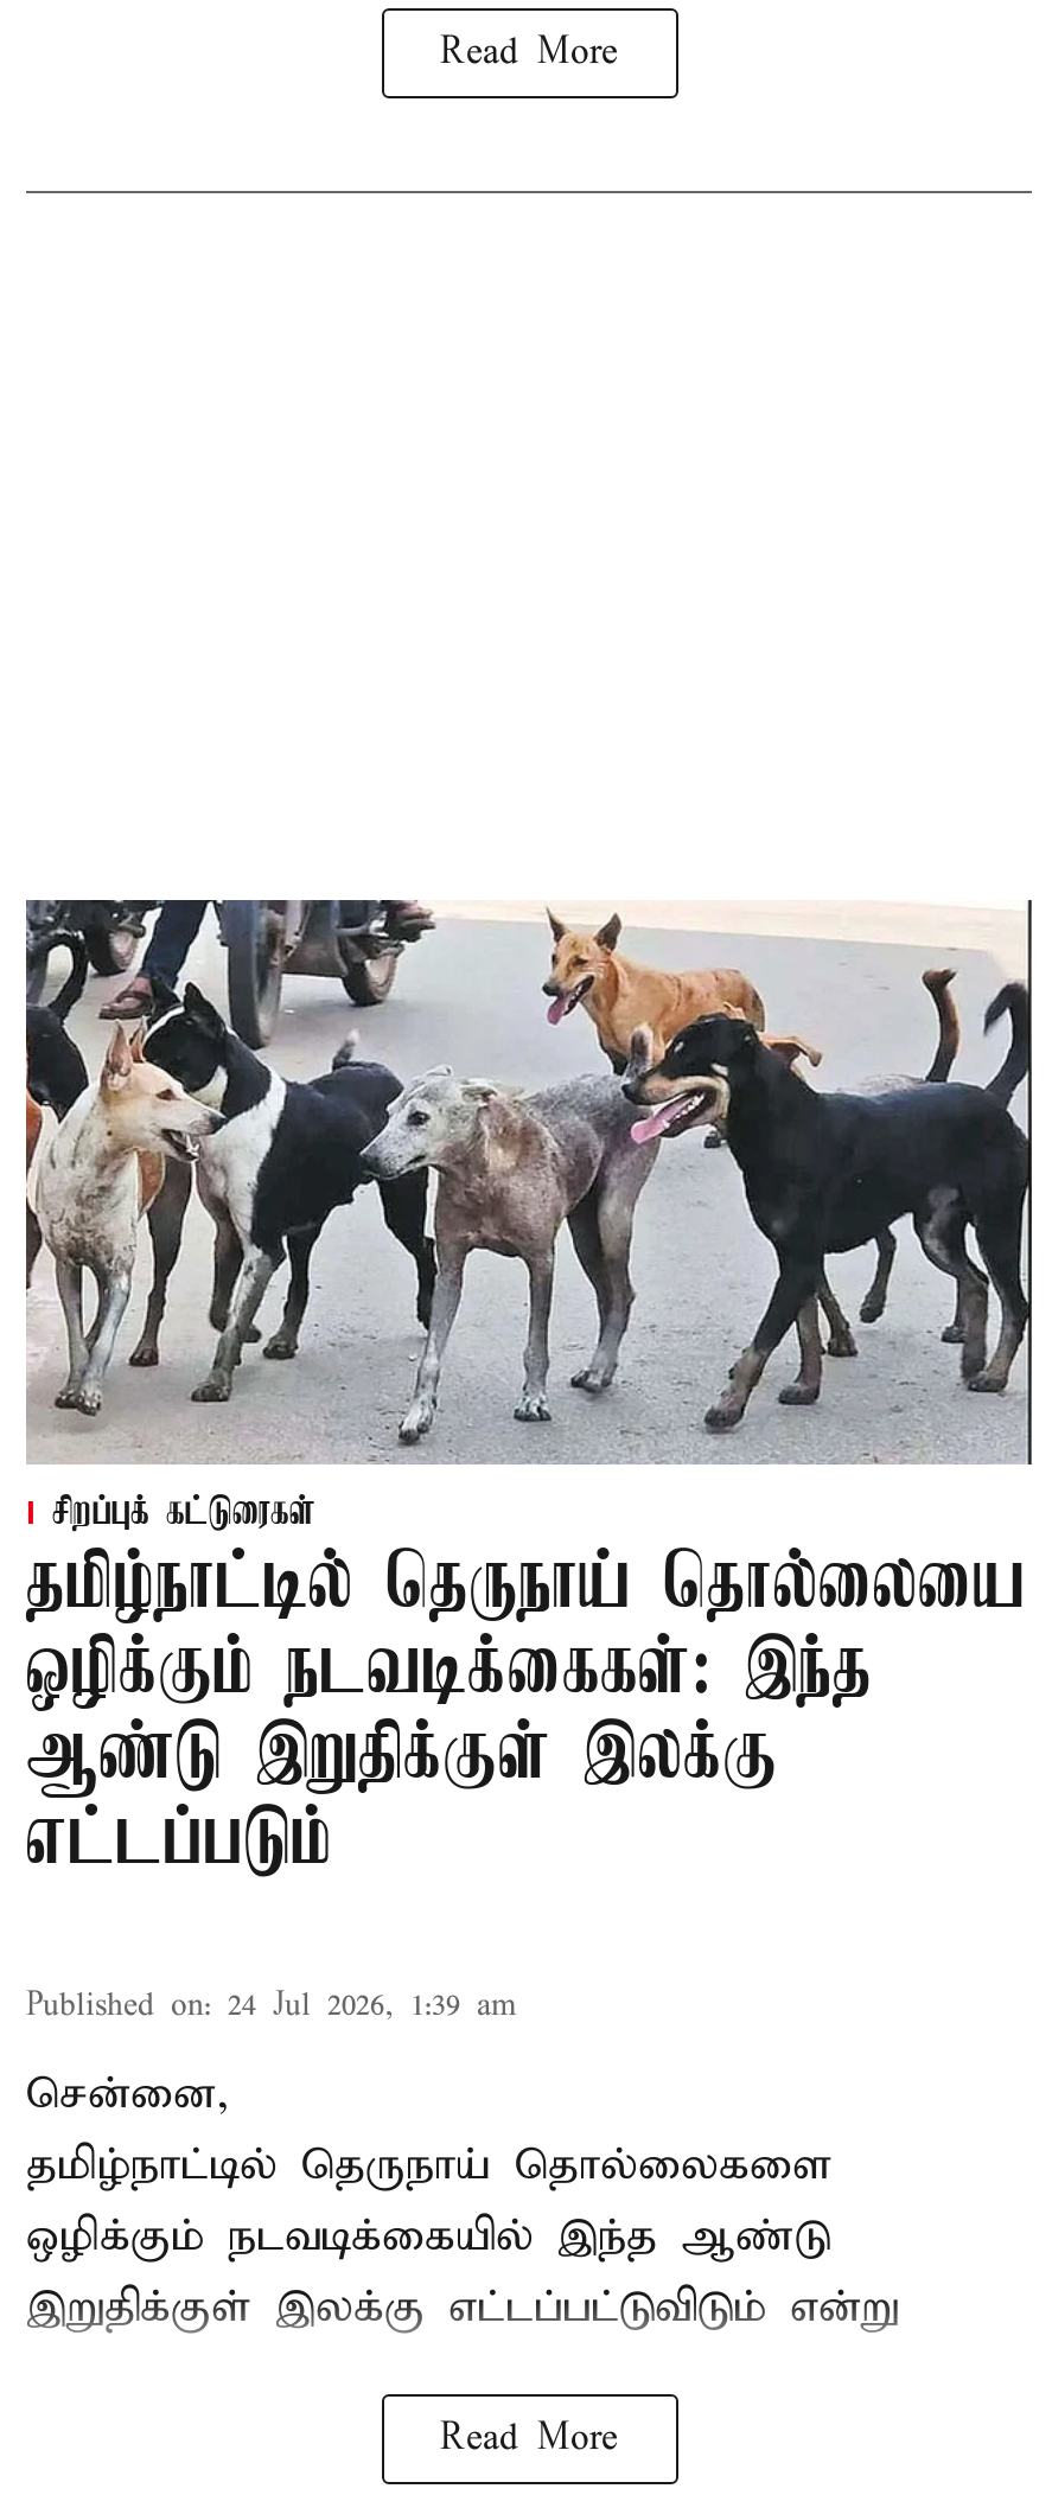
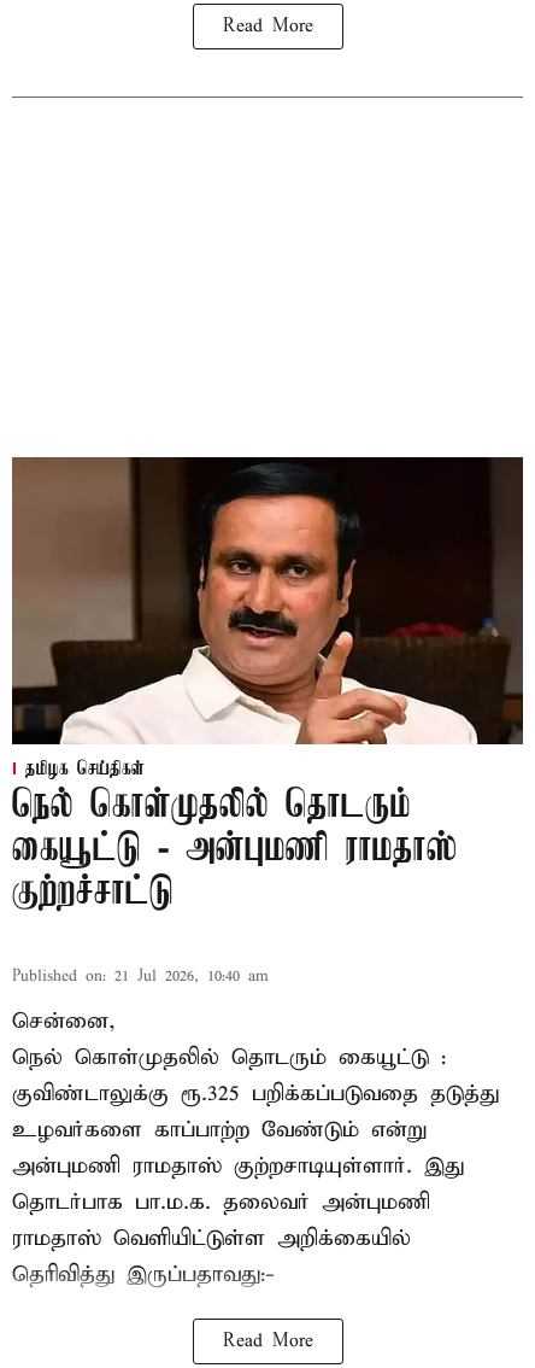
- [image]
- சிறப்புக் கட்டுரைகள்
- தமிழ்நாட்டில் தெருநாய் தொல்லையை
- ஒழிக்கும் நடவடிக்கைகள்: இந்த
- ஆண்டு இறுதிக்குள் இலக்கு
- எட்டப்படும்
+ [image]
+ தமிழக செய்திகள்
+ நெல் கொள்முதலில் தொடரும்
+ கையூட்டு - அன்புமணி ராமதாஸ்
+ குற்றச்சாட்டு

- Published on: 24 Jul 2026, 1:39 am
+ Published on: 21 Jul 2026, 10:40 am

moved up: சென்னை,

- தமிழ்நாட்டில் தெருநாய் தொல்லைகளை
- ஒழிக்கும் நடவடிக்கையில் இந்த ஆண்டு
- இறுதிக்குள் இலக்கு எட்டப்பட்டுவிடும் என்று
+ நெல் கொள்முதலில் தொடரும் கையூட்டு :
+ குவிண்டாலுக்கு ரூ.325 பறிக்கப்படுவதை தடுத்து
+ உழவர்களை காப்பாற்ற வேண்டும் என்று
+ அன்புமணி ராமதாஸ் குற்றசாடியுள்ளார். இது
+ தொடர்பாக பா.ம.க. தலைவர் அன்புமணி
+ ராமதாஸ் வெளியிட்டுள்ள அறிக்கையில்
+ தெரிவித்து இருப்பதாவது:-
